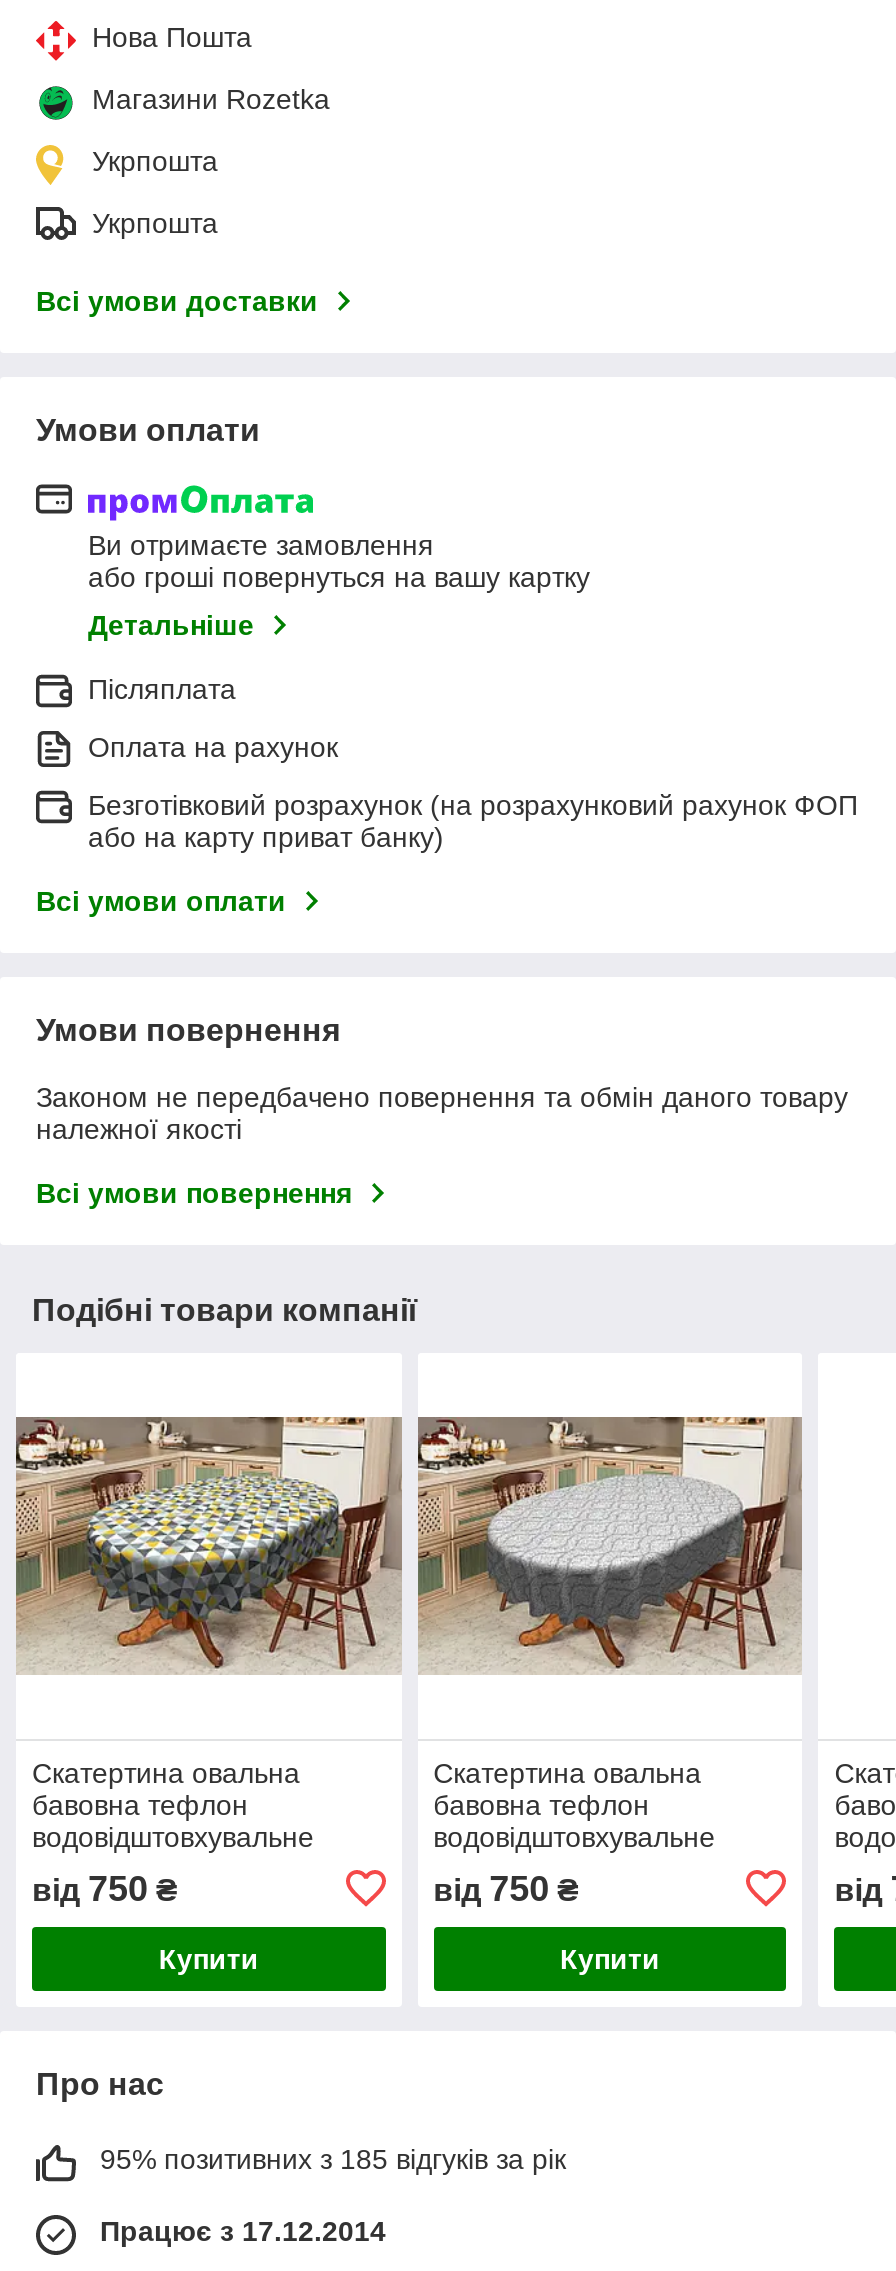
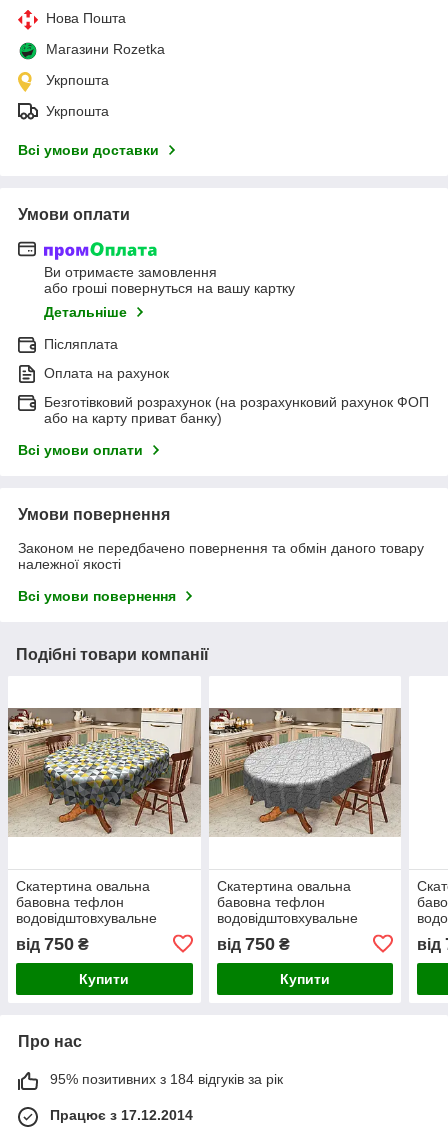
- 95% позитивних з 185 відгуків за рік
+ 95% позитивних з 184 відгуків за рік
